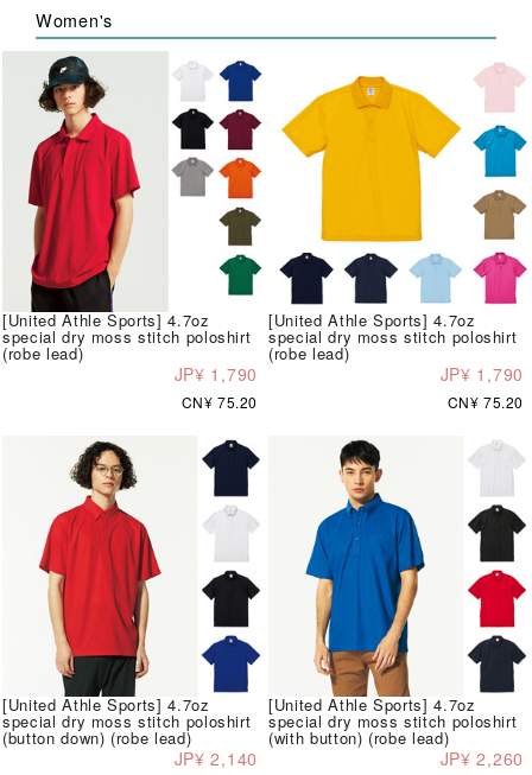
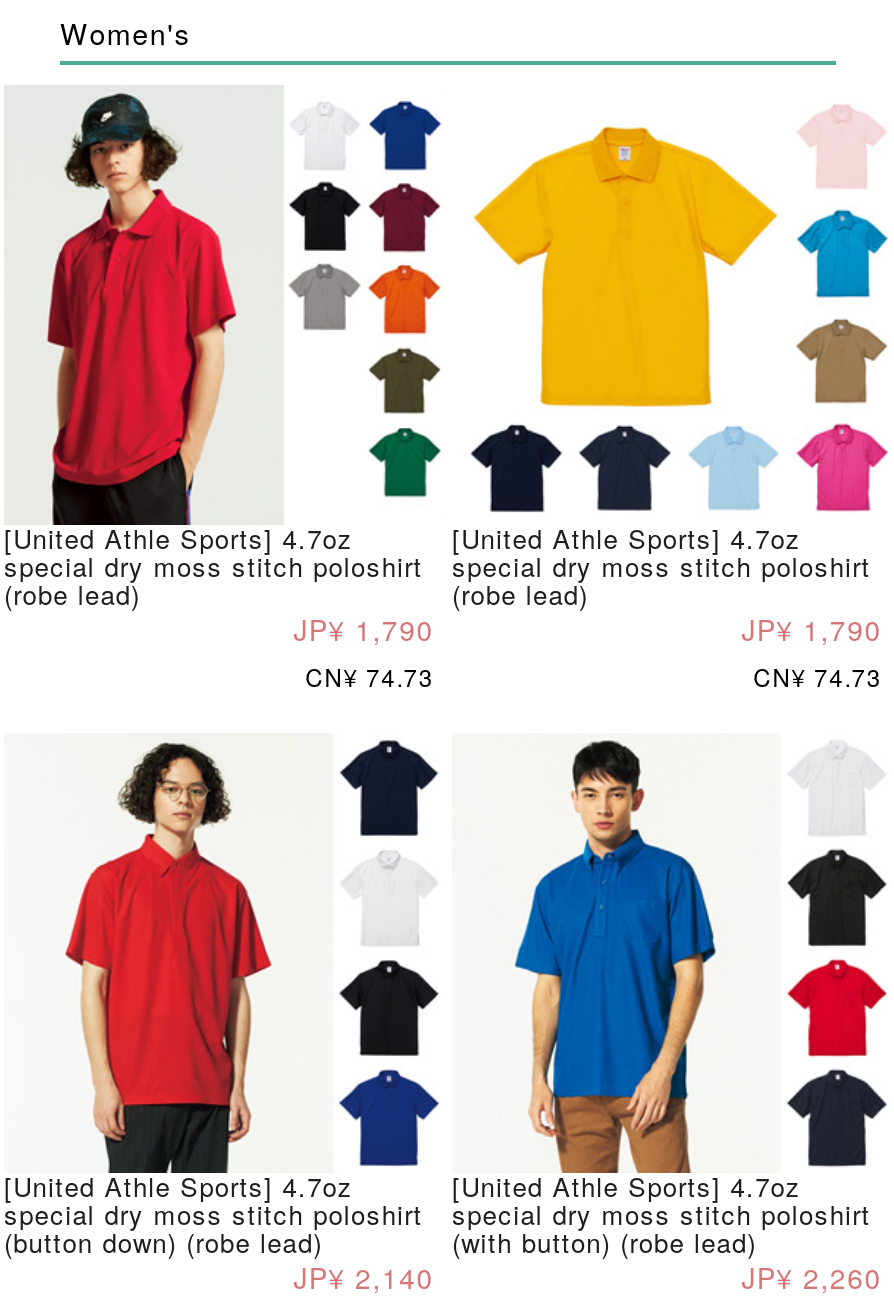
- CN¥ 75.20
+ CN¥ 74.73

- CN¥ 75.20
+ CN¥ 74.73
